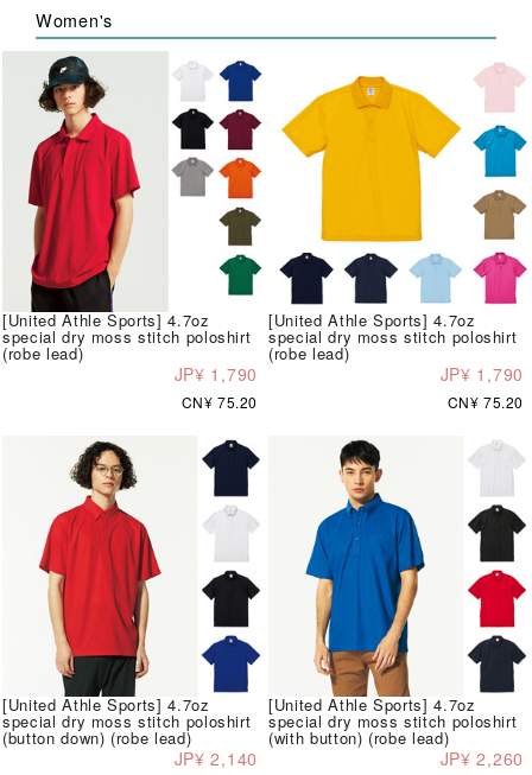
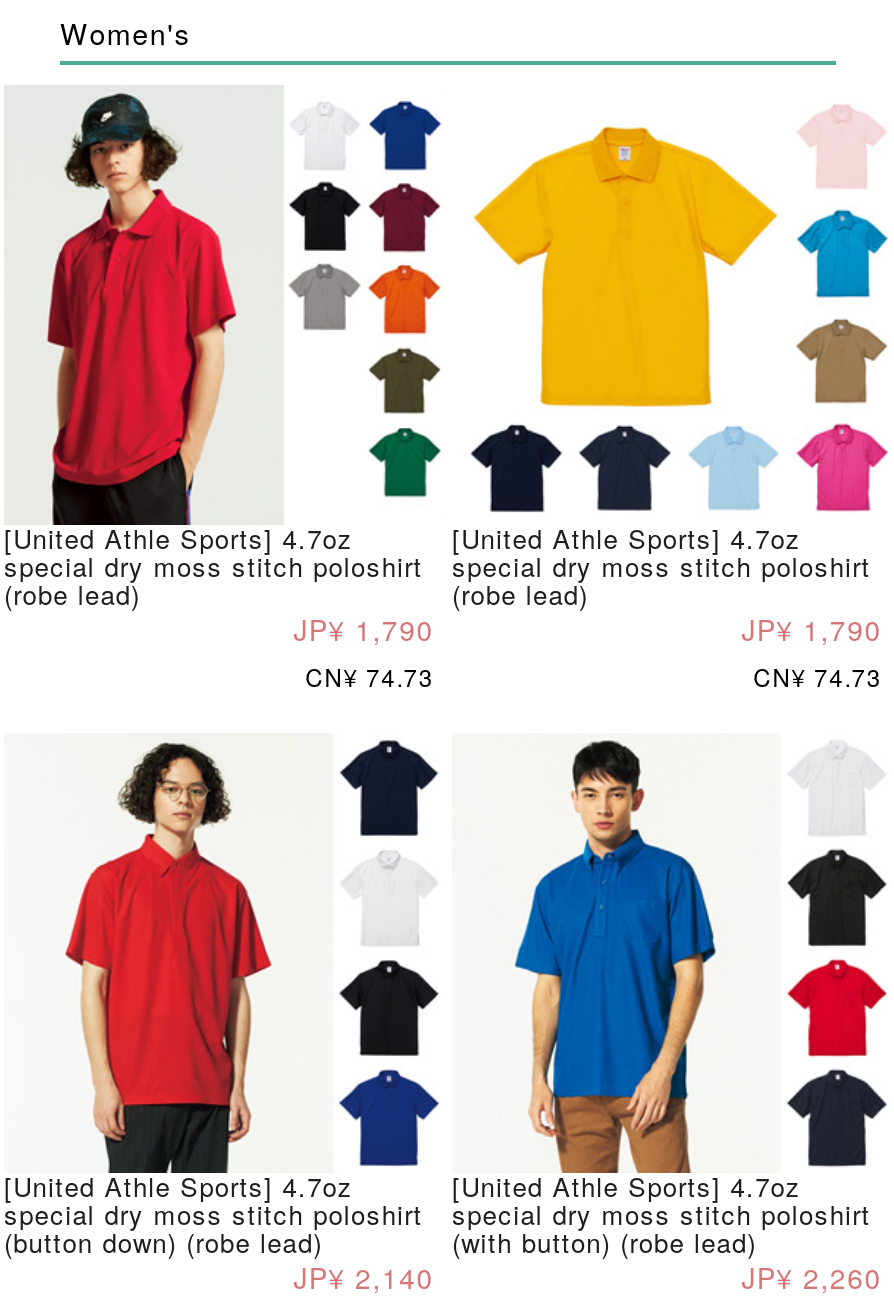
- CN¥ 75.20
+ CN¥ 74.73

- CN¥ 75.20
+ CN¥ 74.73
